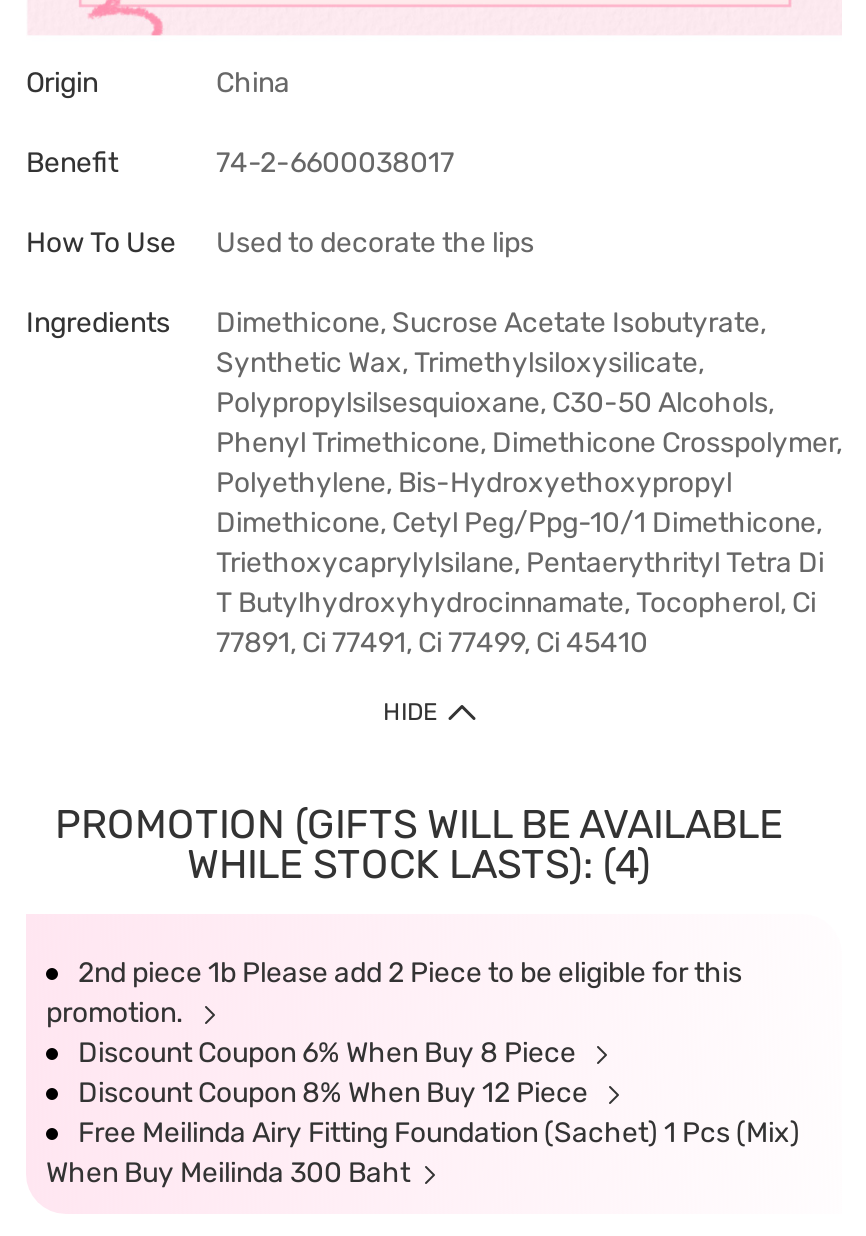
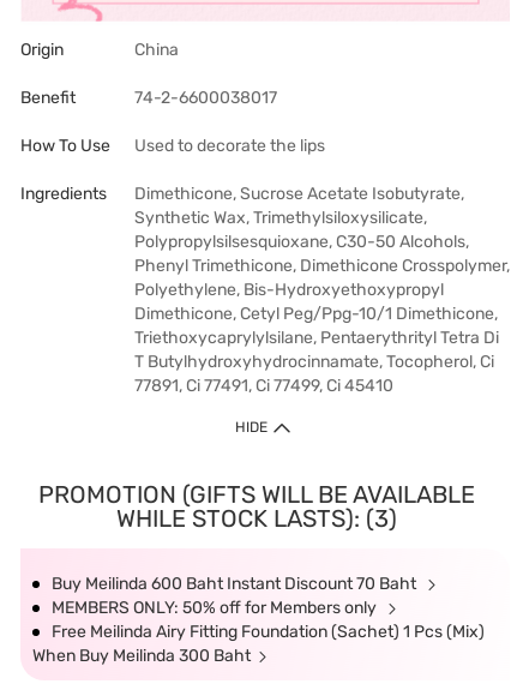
- WHILE STOCK LASTS): (4)
+ WHILE STOCK LASTS): (3)

- 2nd piece 1b Please add 2 Piece to be eligible for this
- promotion.
- Discount Coupon 6% When Buy 8 Piece
- Discount Coupon 8% When Buy 12 Piece
+ Buy Meilinda 600 Baht Instant Discount 70 Baht
+ MEMBERS ONLY: 50% off for Members only
